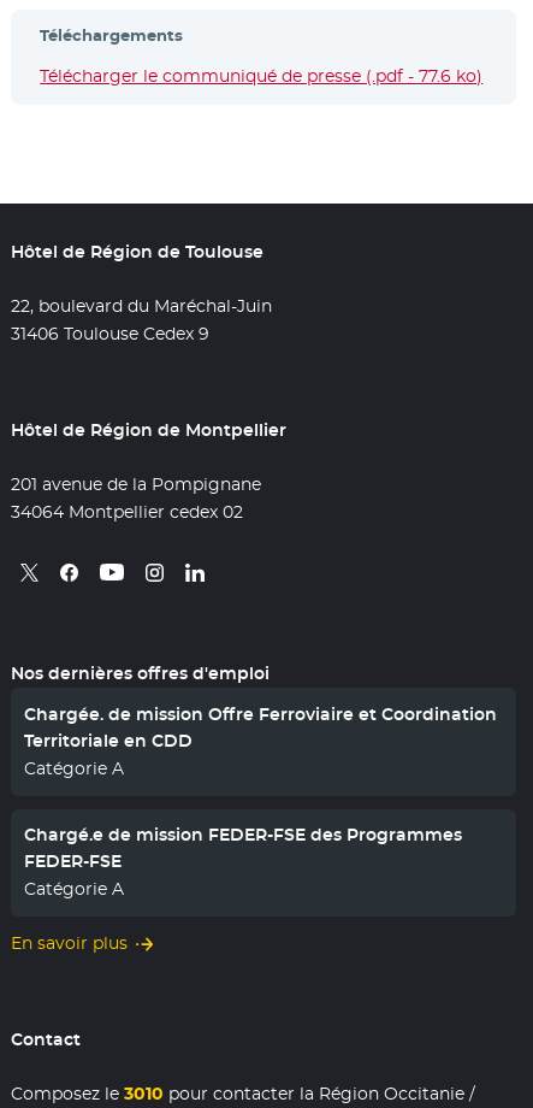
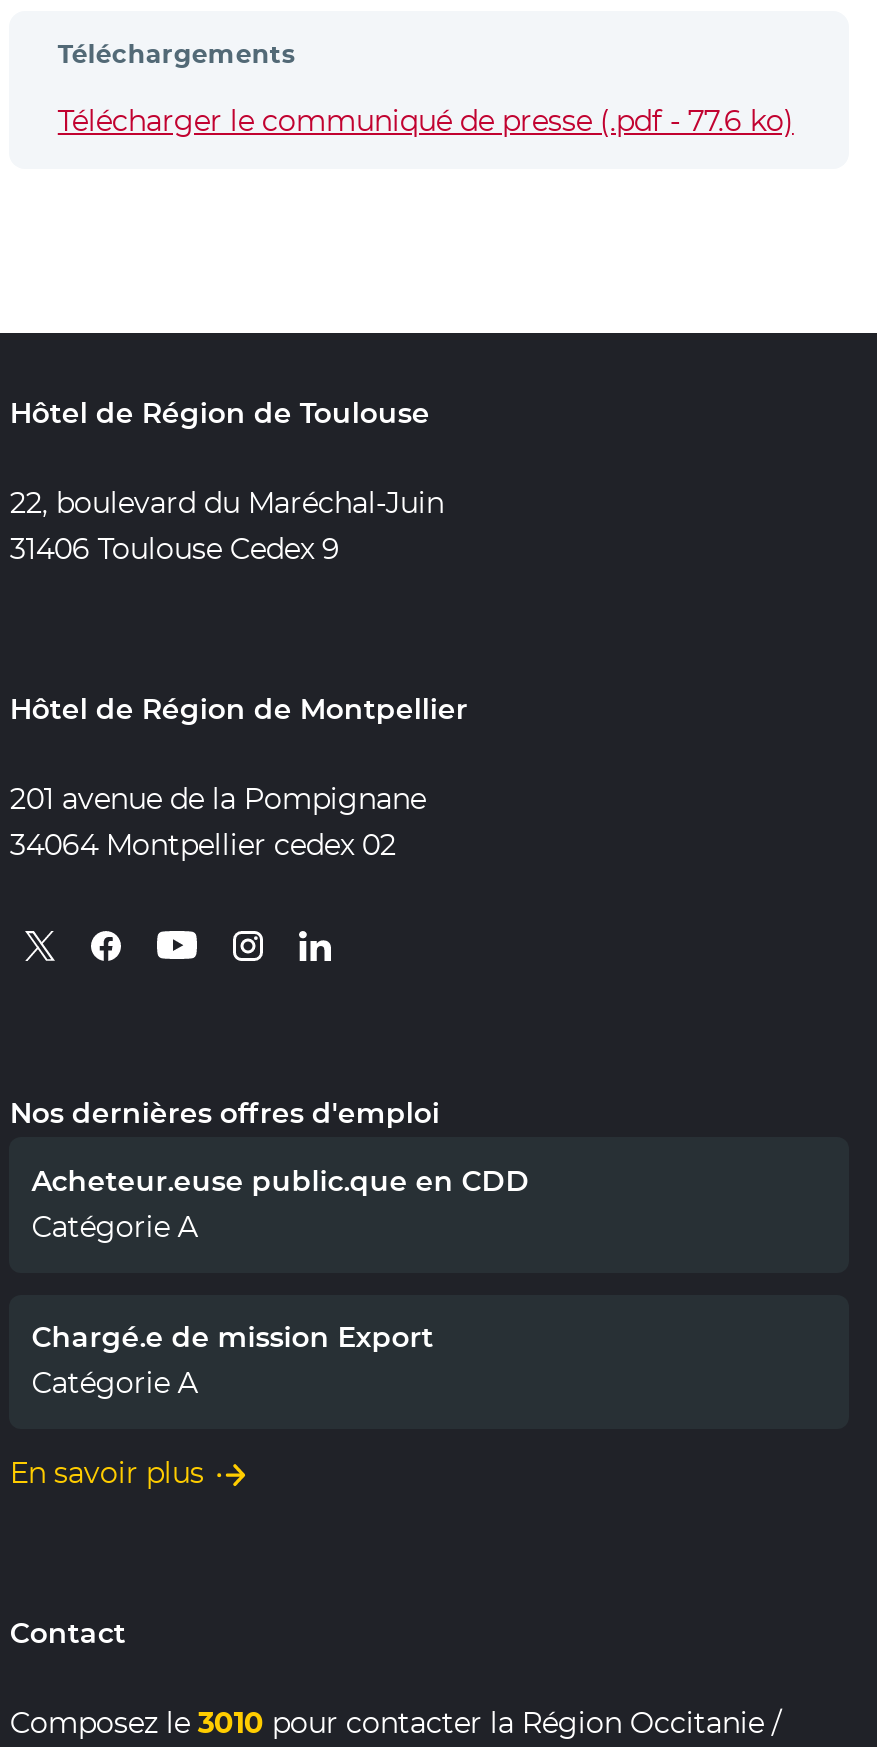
- Chargée. de mission Offre Ferroviaire et Coordination
- Territoriale en CDD
+ Acheteur.euse public.que en CDD

- Chargé.e de mission FEDER-FSE des Programmes
- FEDER-FSE
+ Chargé.e de mission Export
